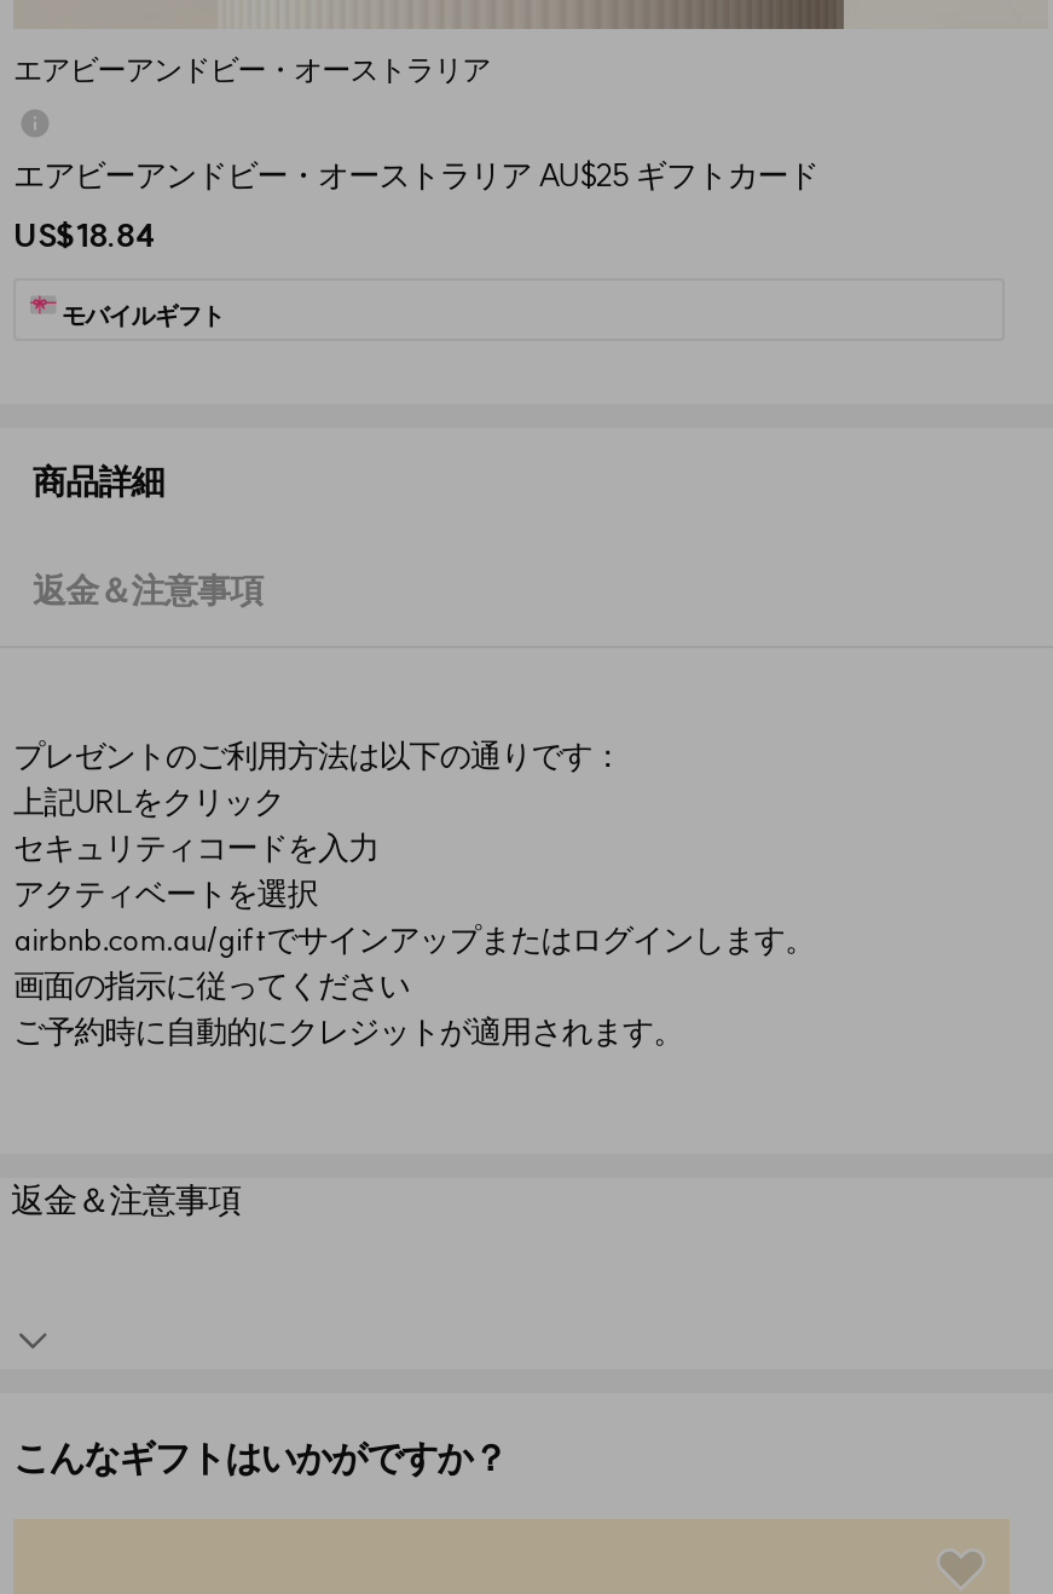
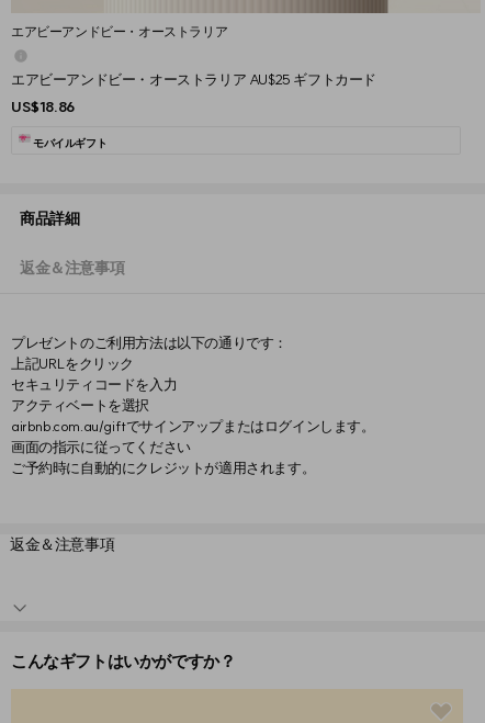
- US$18.84
+ US$18.86
